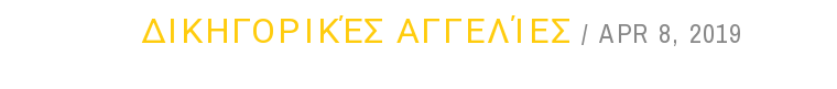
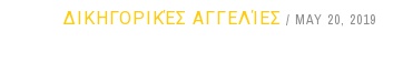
- ΔΙΚΗΓΟΡΙΚΈΣ ΑΓΓΕΛΊΕΣ APR 8, 2019
+ ΔΙΚΗΓΟΡΙΚΈΣ ΑΓΓΕΛΊΕΣ MAY 20, 2019
